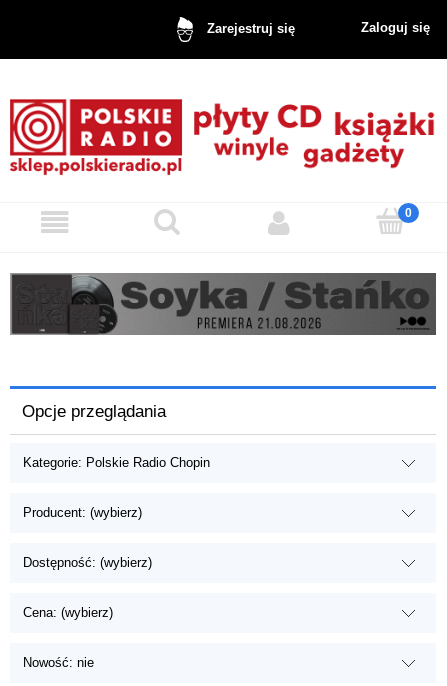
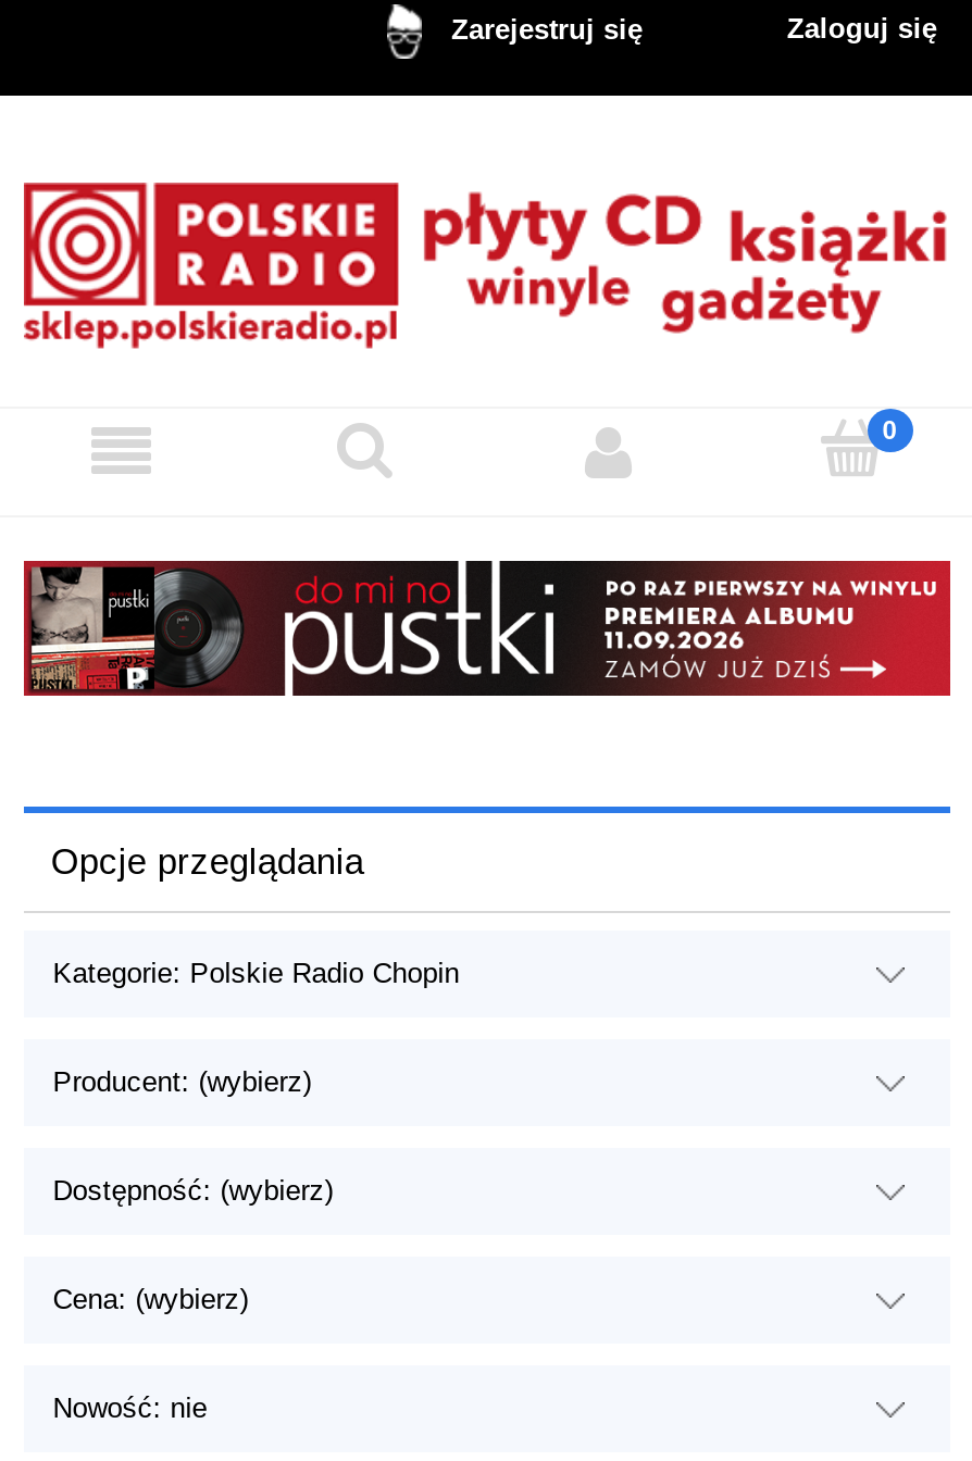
- [image]
+ [image]
